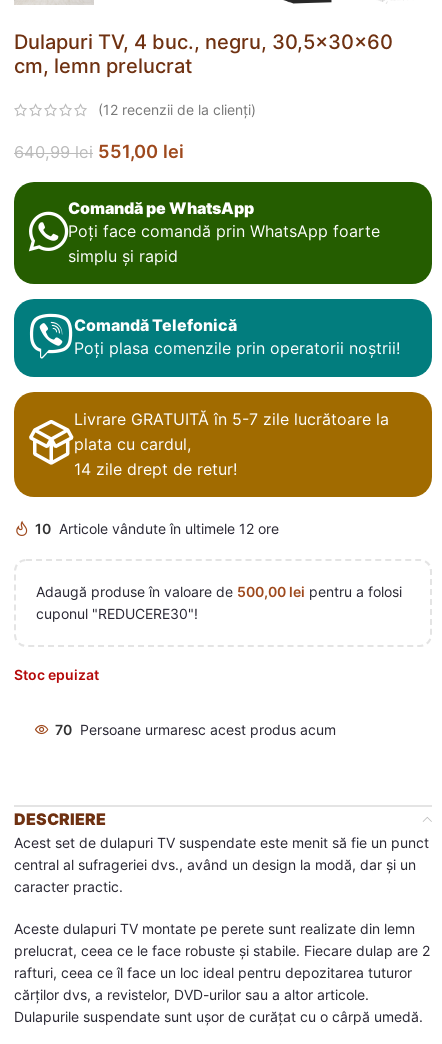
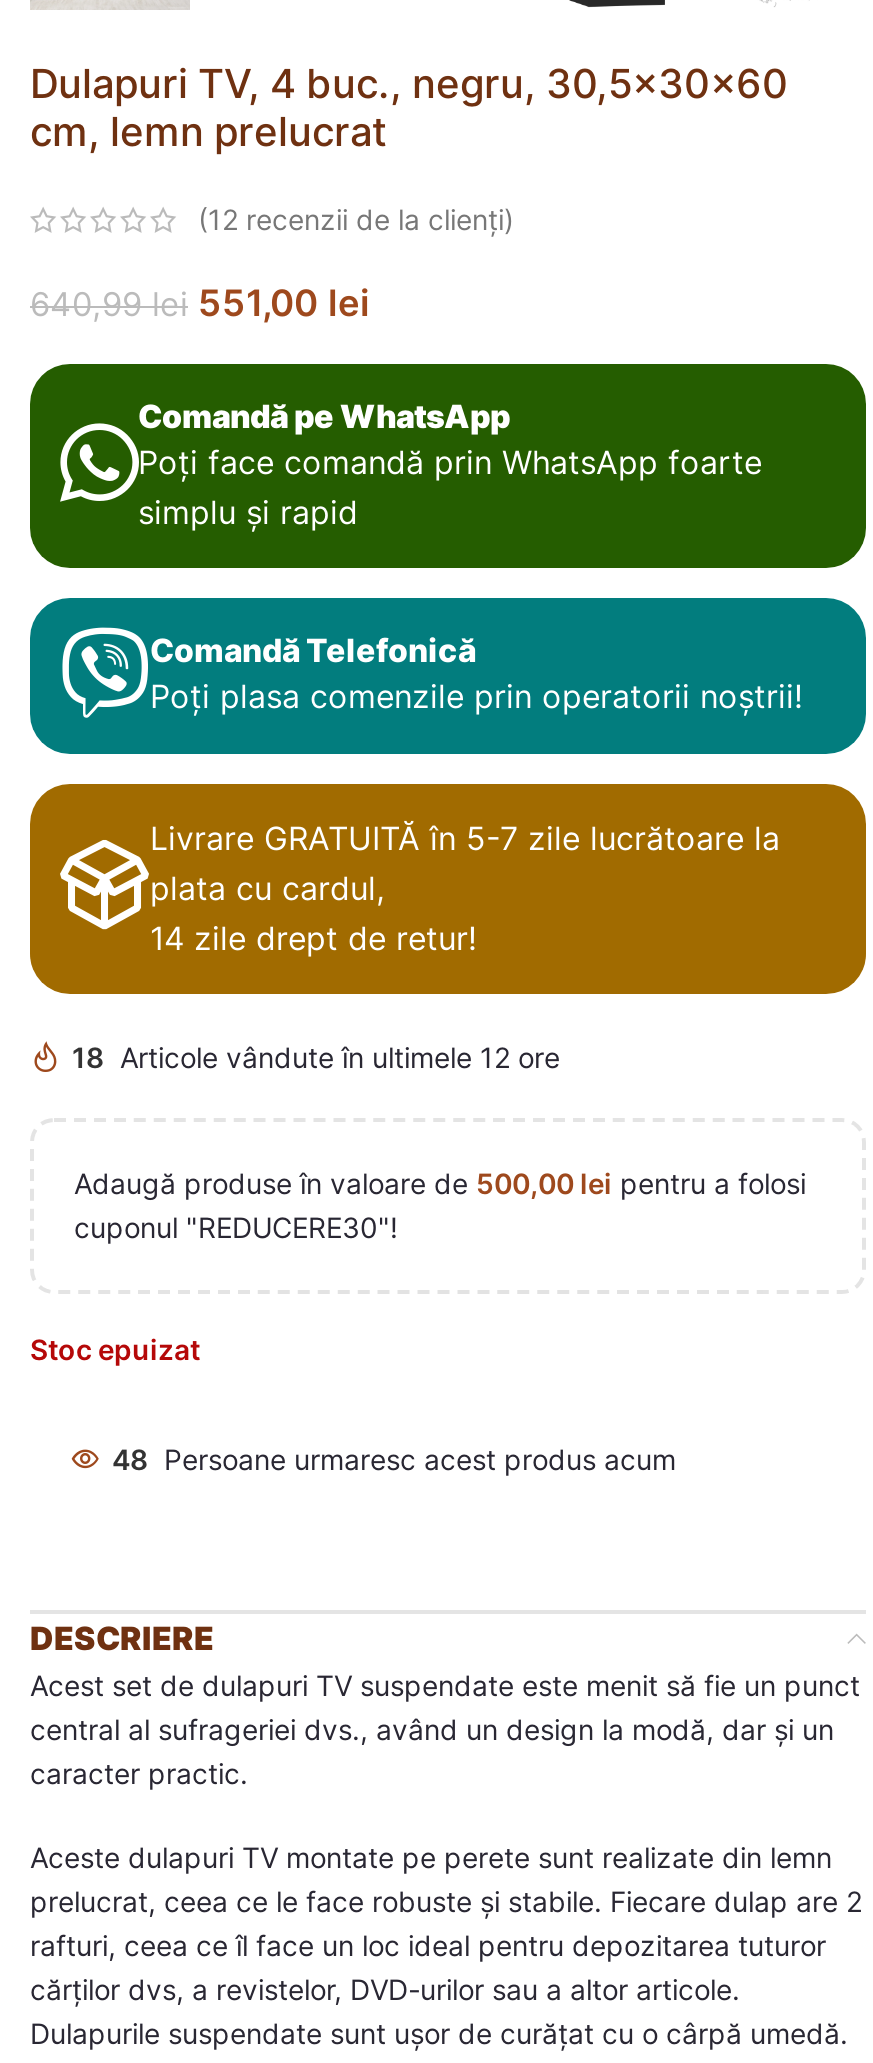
- 10 Articole vândute în ultimele 12 ore
+ 18 Articole vândute în ultimele 12 ore

- 70 Persoane urmaresc acest produs acum
+ 48 Persoane urmaresc acest produs acum
